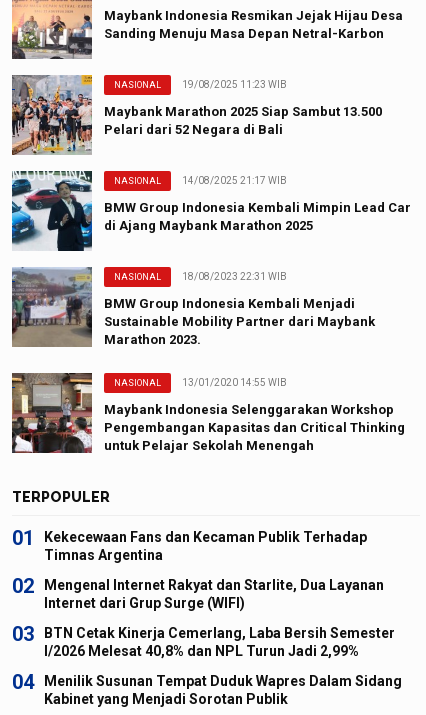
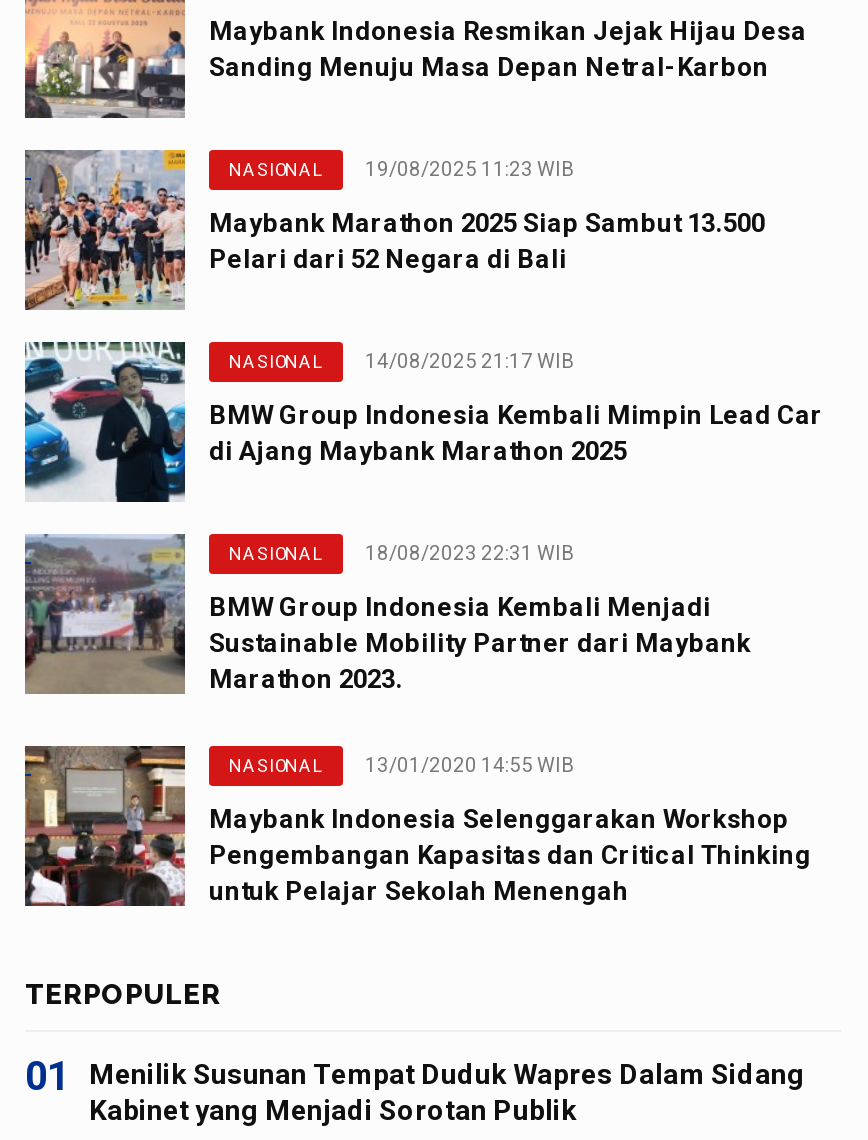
- Kekecewaan Fans dan Kecaman Publik Terhadap
- Timnas Argentina
- 02
- Mengenal Internet Rakyat dan Starlite, Dua Layanan
- Internet dari Grup Surge (WIFI)
- 03
- BTN Cetak Kinerja Cemerlang, Laba Bersih Semester
- I/2026 Melesat 40,8% dan NPL Turun Jadi 2,99%
- 04
